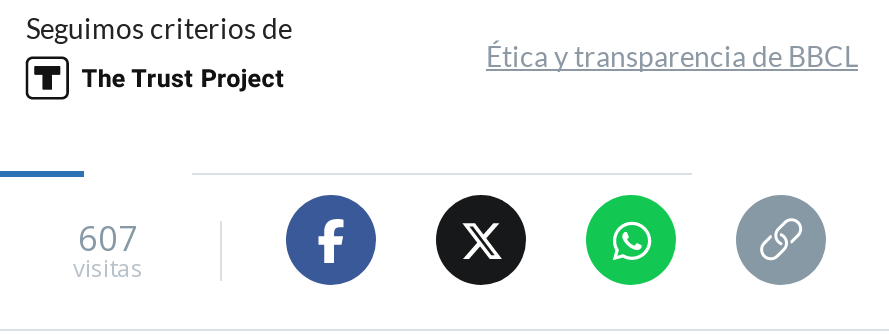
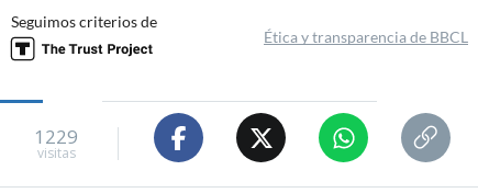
- 607
+ 1229
